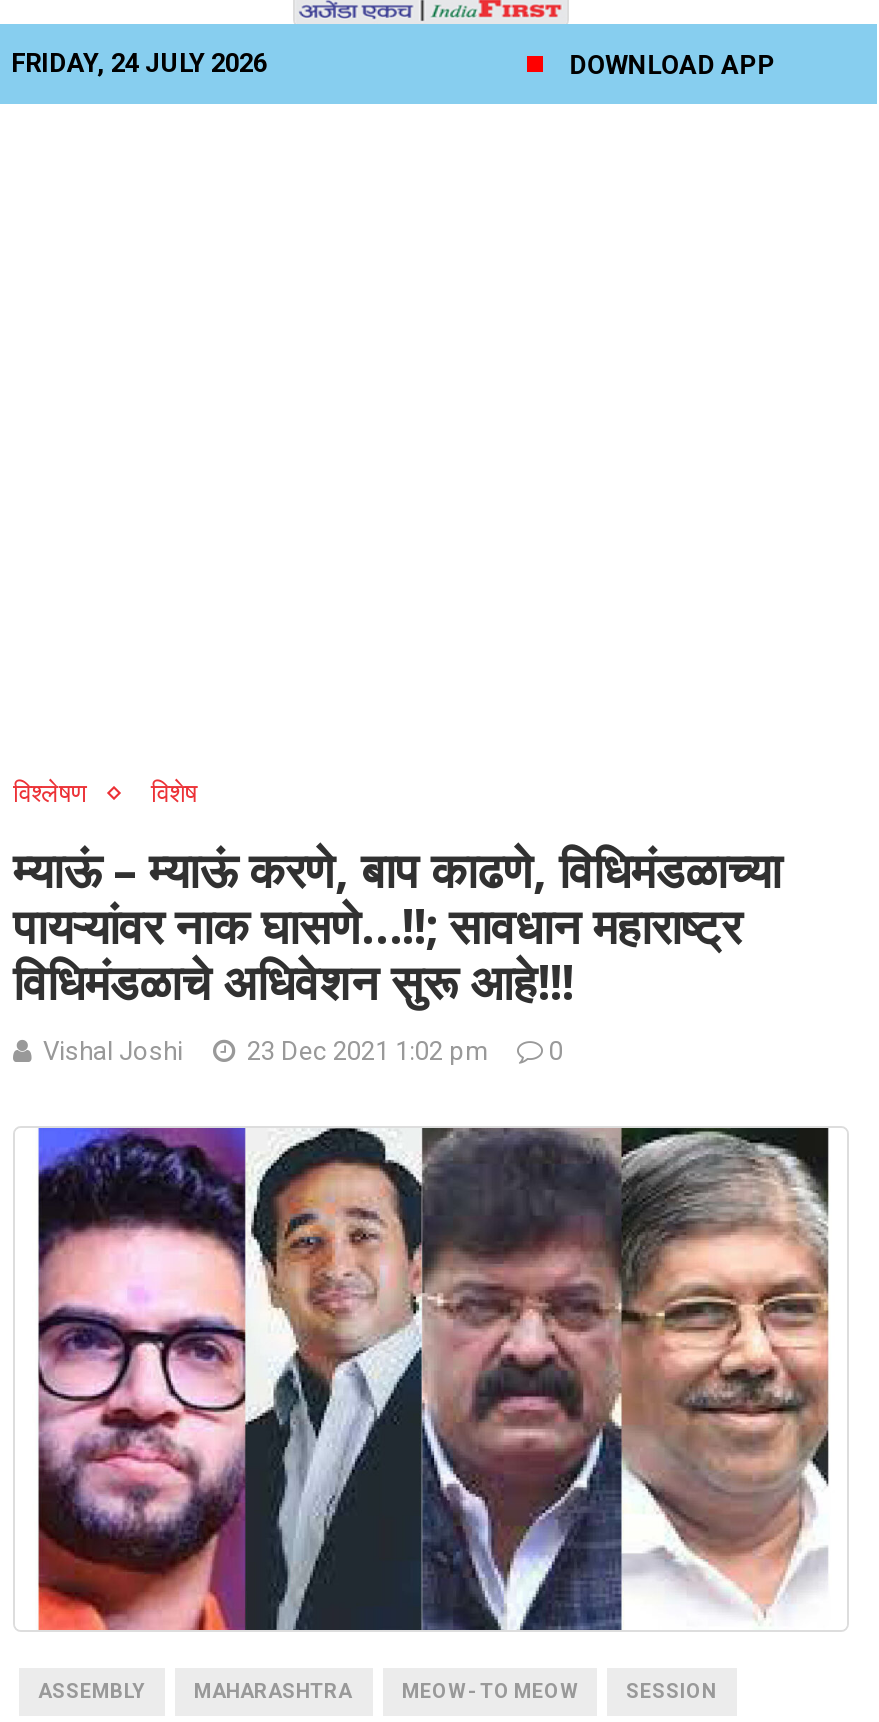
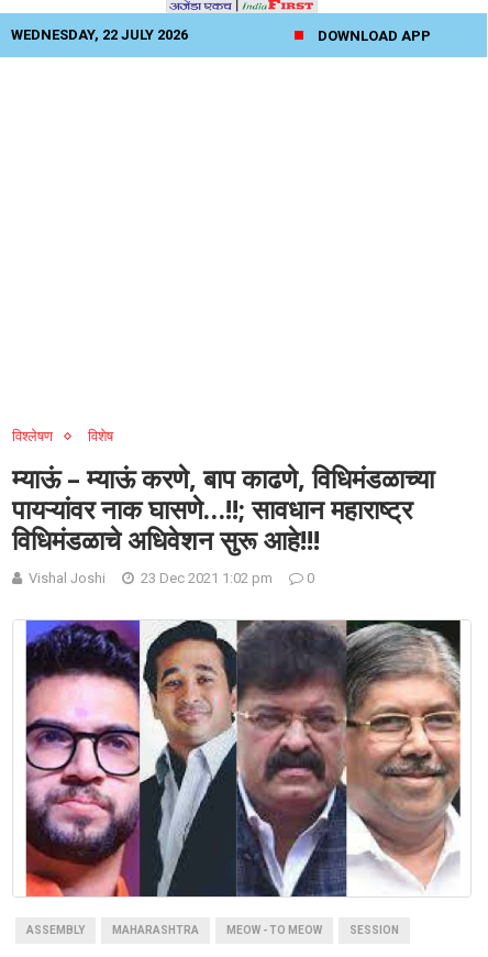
- FRIDAY, 24 JULY 2026
+ WEDNESDAY, 22 JULY 2026
